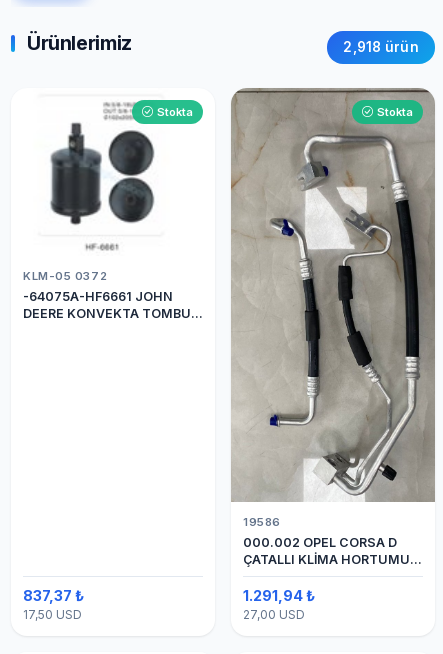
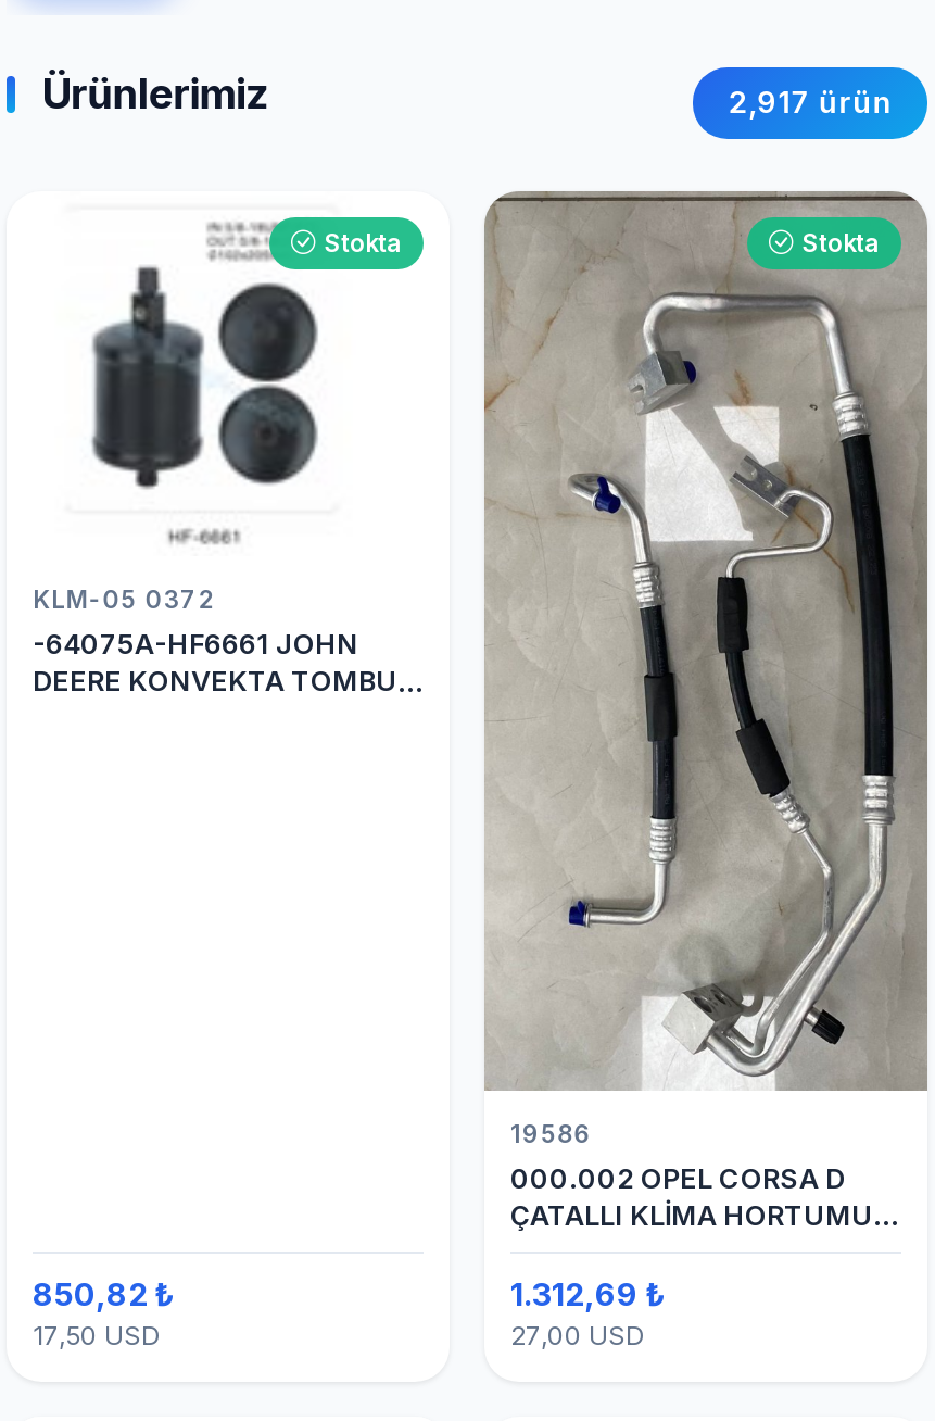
- 2,918 ürün
+ 2,917 ürün

- 837,37 ₺
+ 850,82 ₺

- 1.291,94 ₺
+ 1.312,69 ₺
